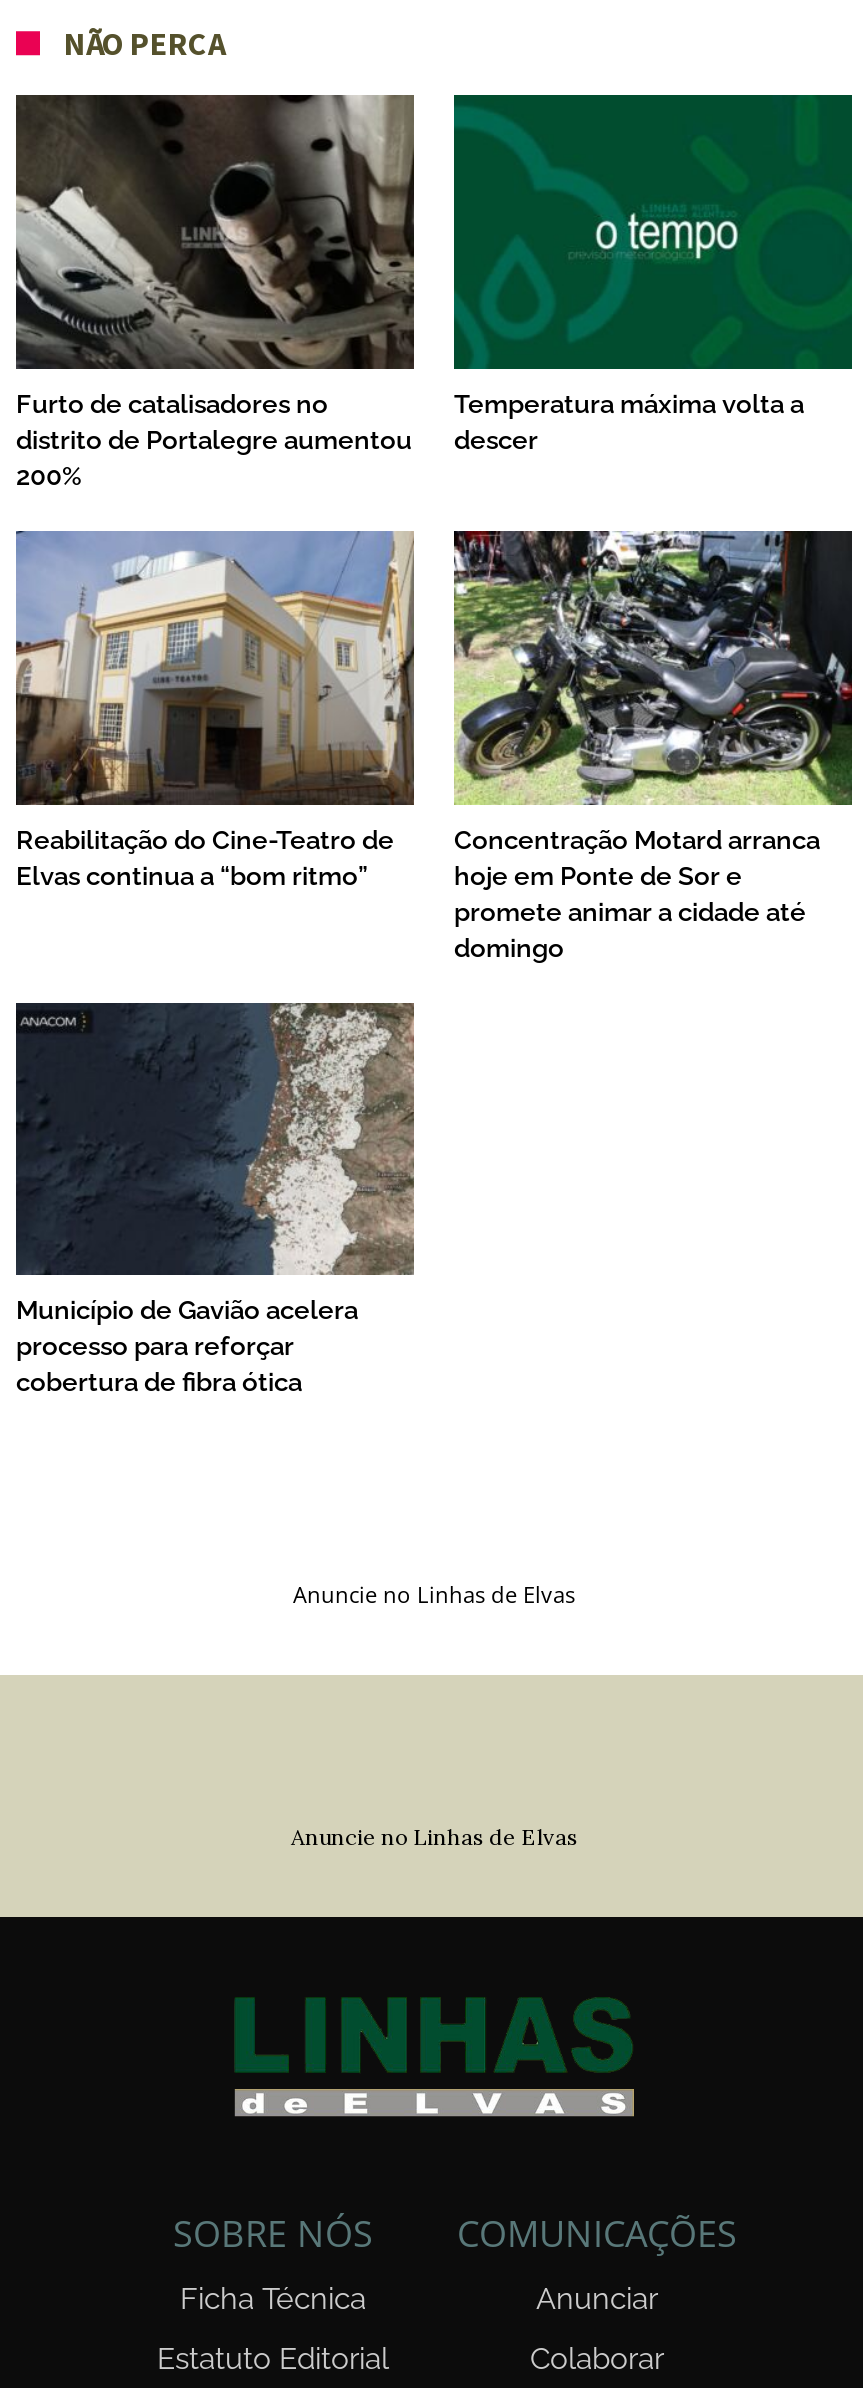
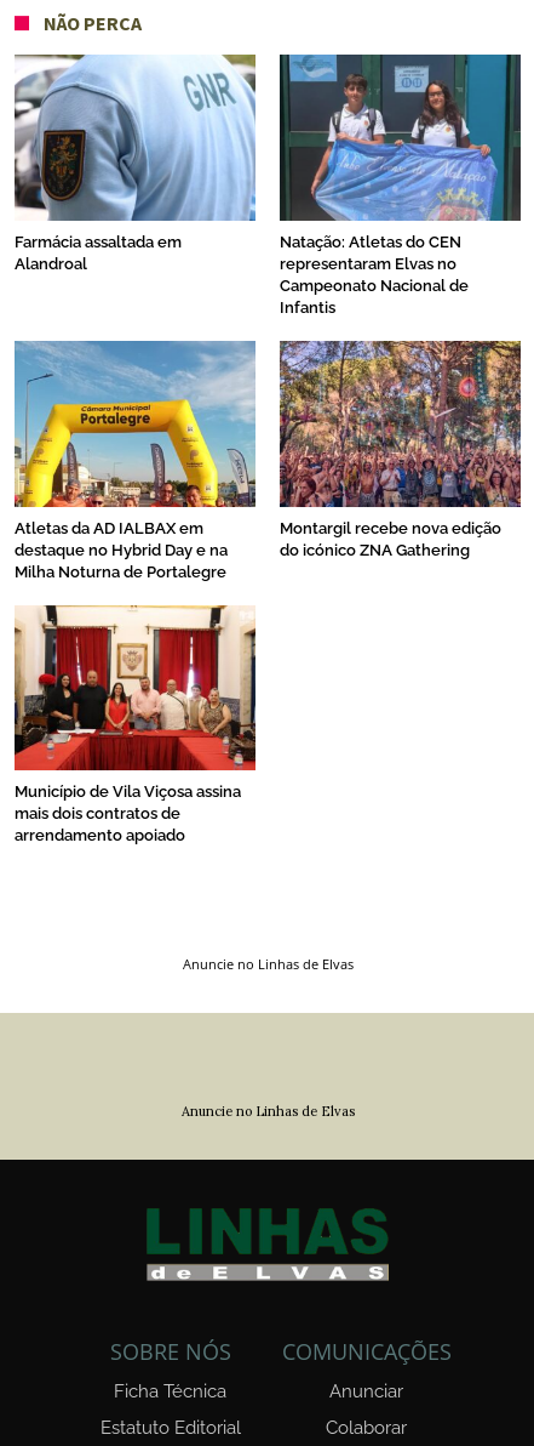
- [image]
- Furto de catalisadores no
- distrito de Portalegre aumentou
- 200%
+ [image]
+ Farmácia assaltada em
+ Alandroal

- [image]
- Temperatura máxima volta a
- descer
+ [image]
+ Natação: Atletas do CEN
+ representaram Elvas no
+ Campeonato Nacional de
+ Infantis

- [image]
- Reabilitação do Cine-Teatro de
- Elvas continua a “bom ritmo”
+ [image]
+ Atletas da AD IALBAX em
+ destaque no Hybrid Day e na
+ Milha Noturna de Portalegre

- [image]
- Concentração Motard arranca
- hoje em Ponte de Sor e
- promete animar a cidade até
- domingo
+ [image]
+ Montargil recebe nova edição
+ do icónico ZNA Gathering

- [image]
- Município de Gavião acelera
- processo para reforçar
- cobertura de fibra ótica
+ [image]
+ Município de Vila Viçosa assina
+ mais dois contratos de
+ arrendamento apoiado
